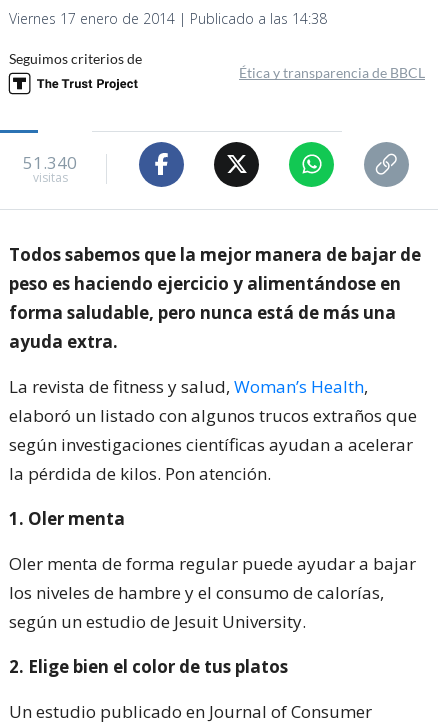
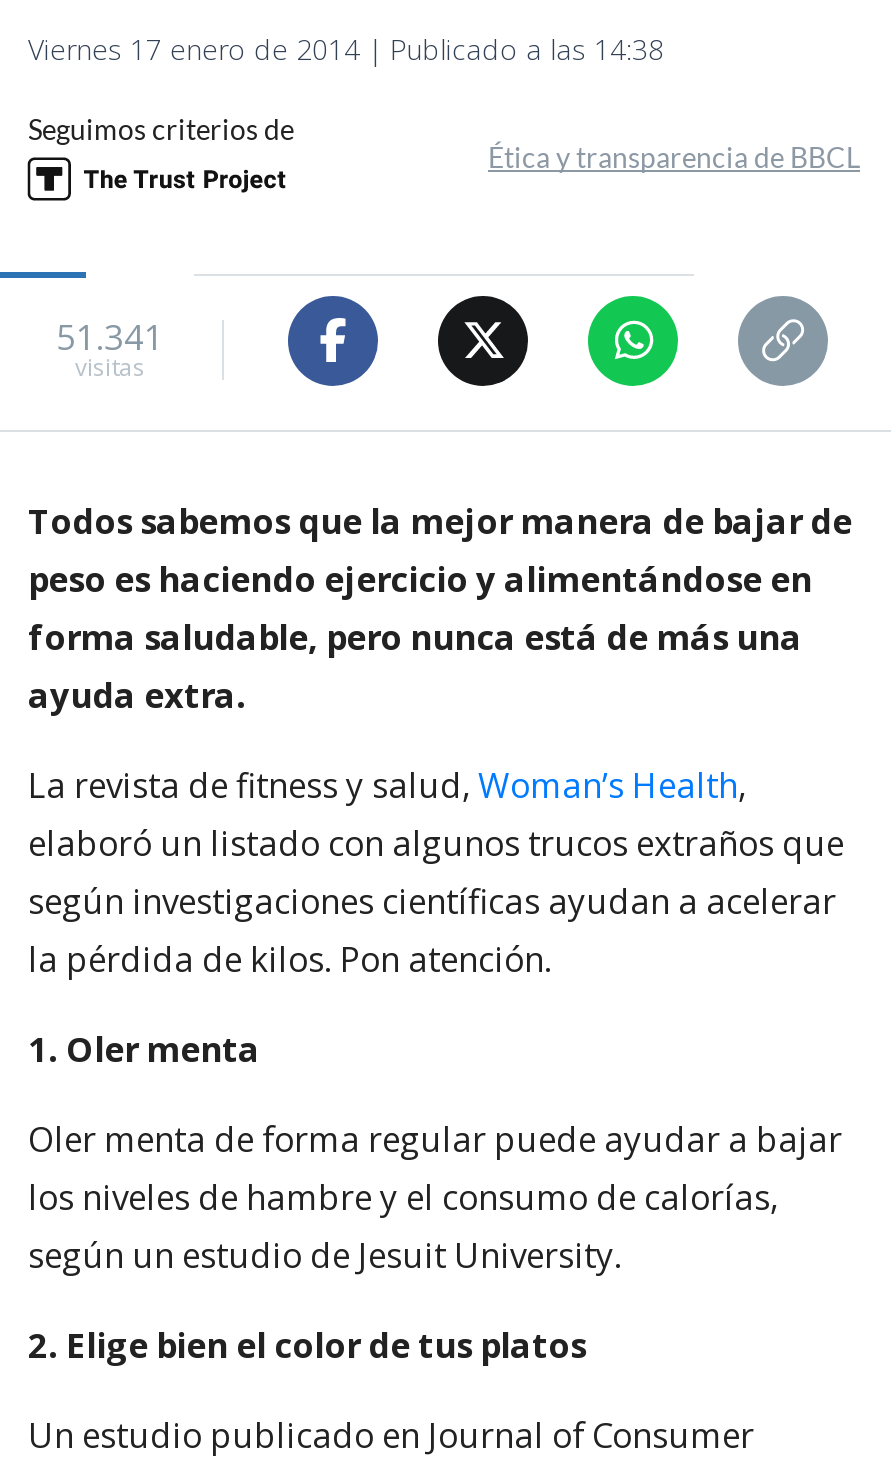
- 51.340
+ 51.341
